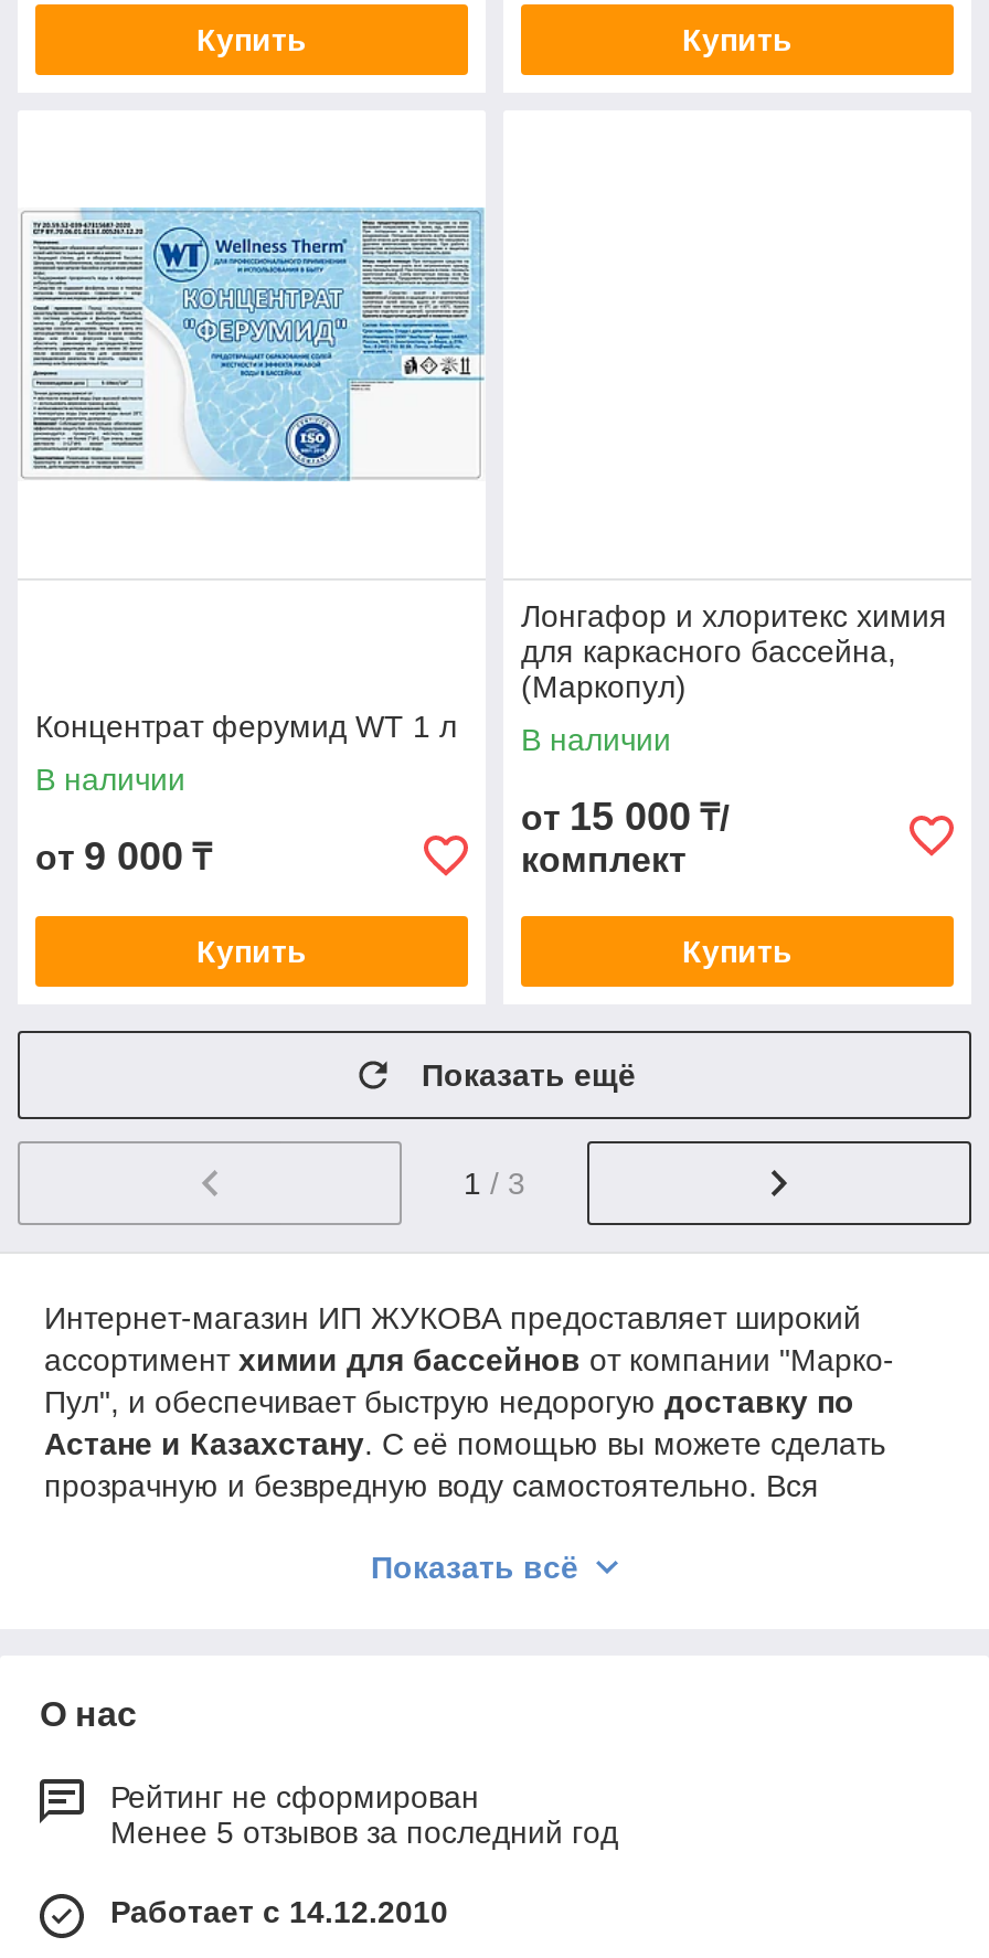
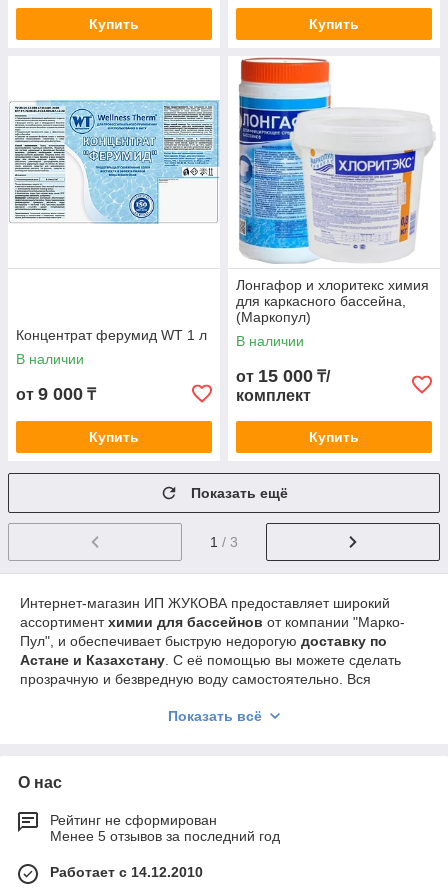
+ [image]
